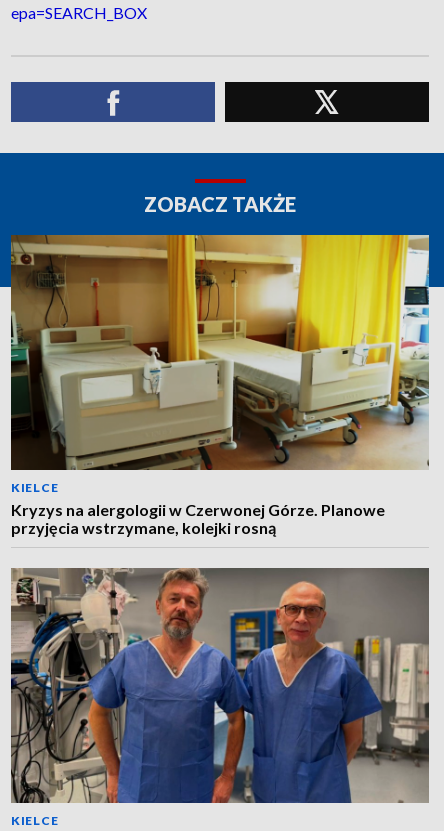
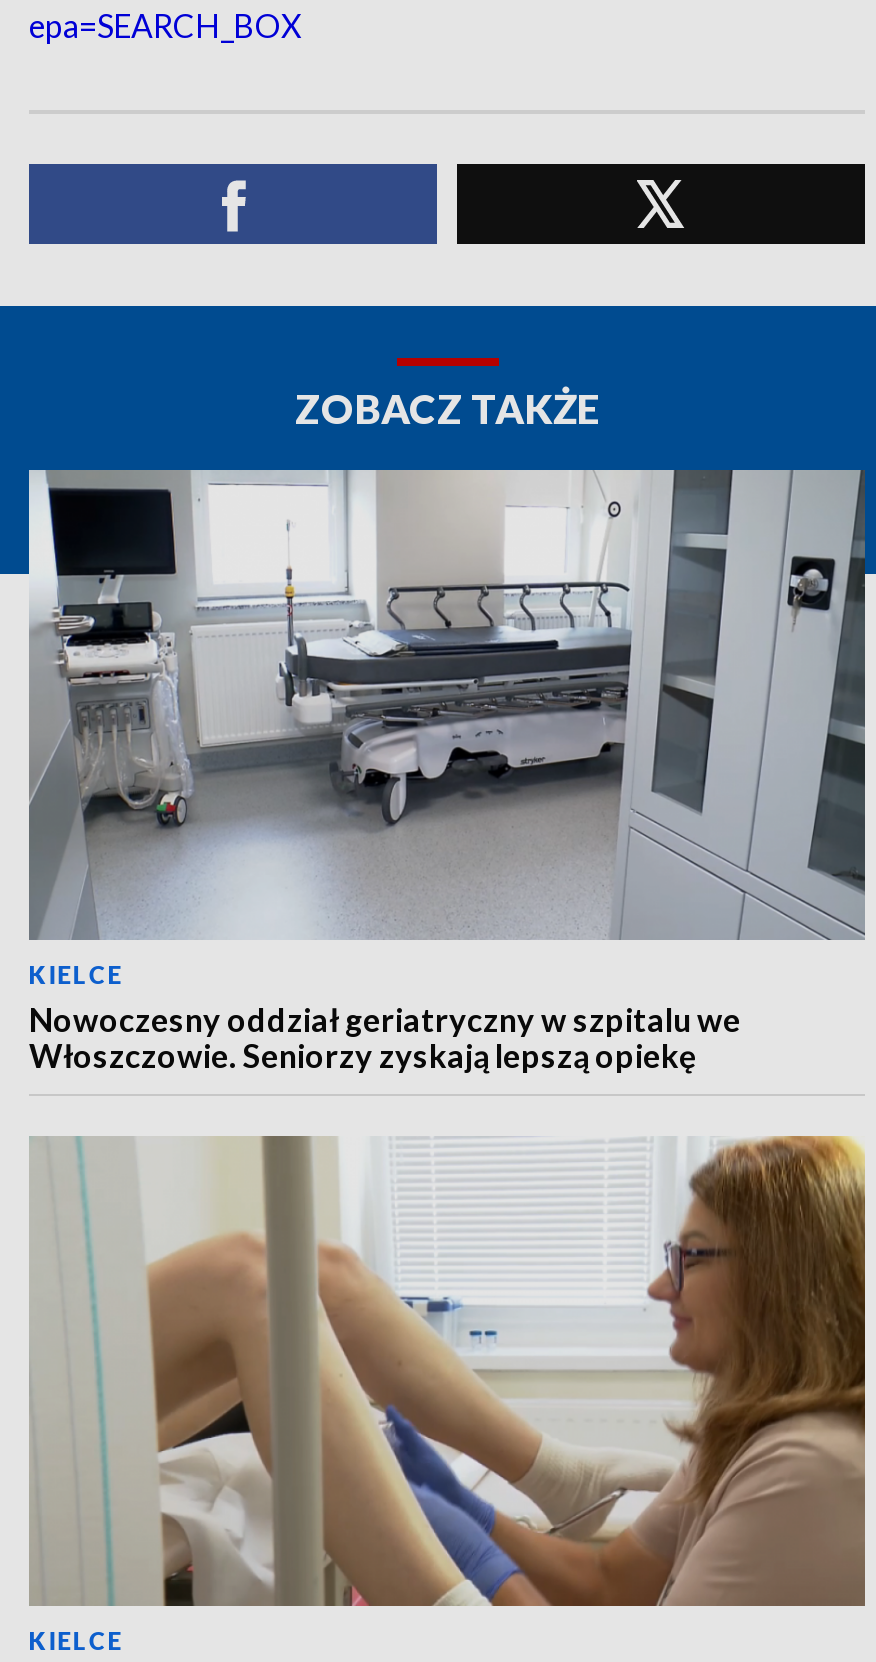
- [image]
- Kryzys na alergologii w Czerwonej Górze. Planowe
- przyjęcia wstrzymane, kolejki rosną
+ [image]
+ Nowoczesny oddział geriatryczny w szpitalu we
+ Włoszczowie. Seniorzy zyskają lepszą opiekę

- [image]
+ [image]
